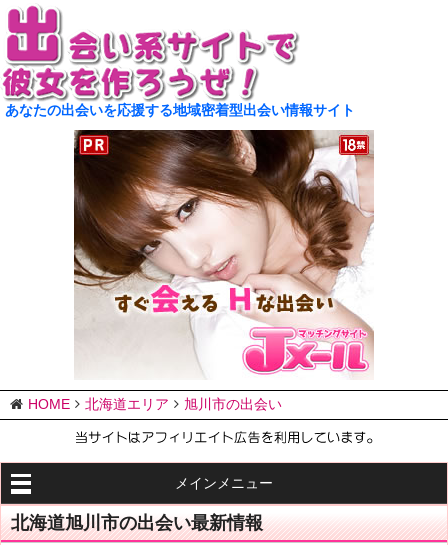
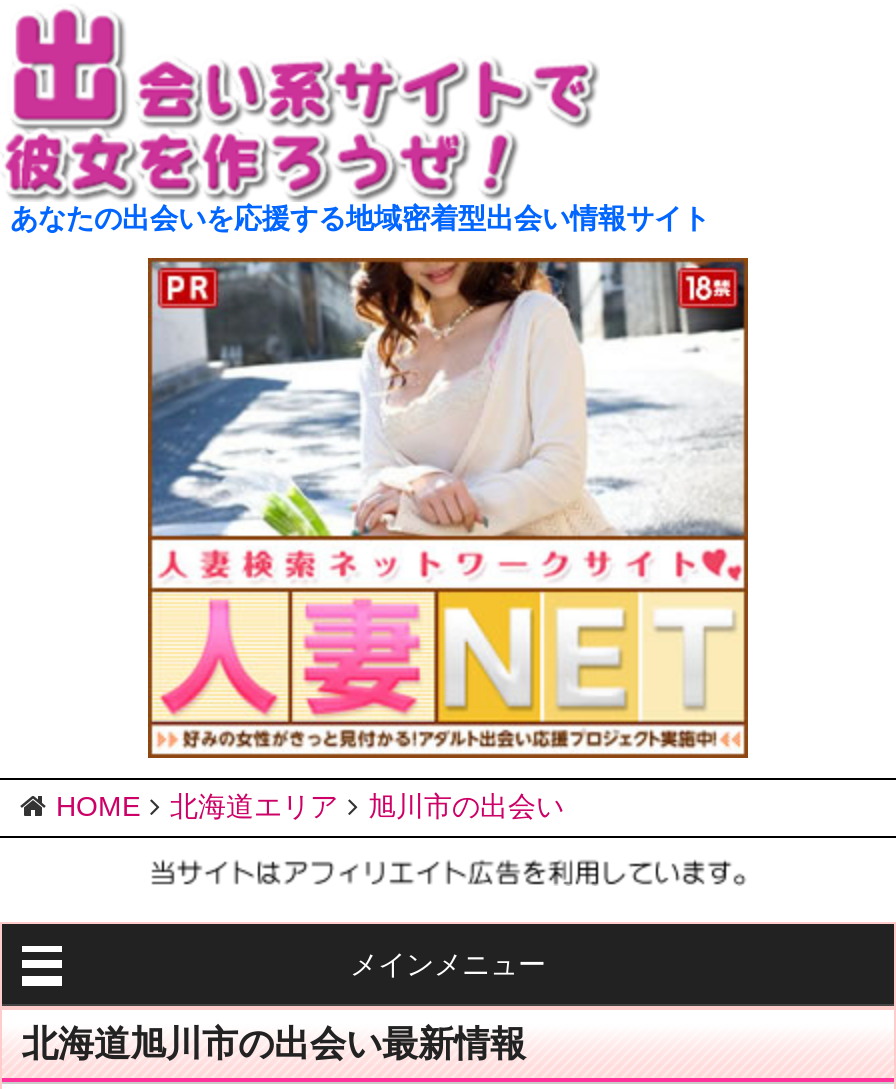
- [image]
+ [image]
